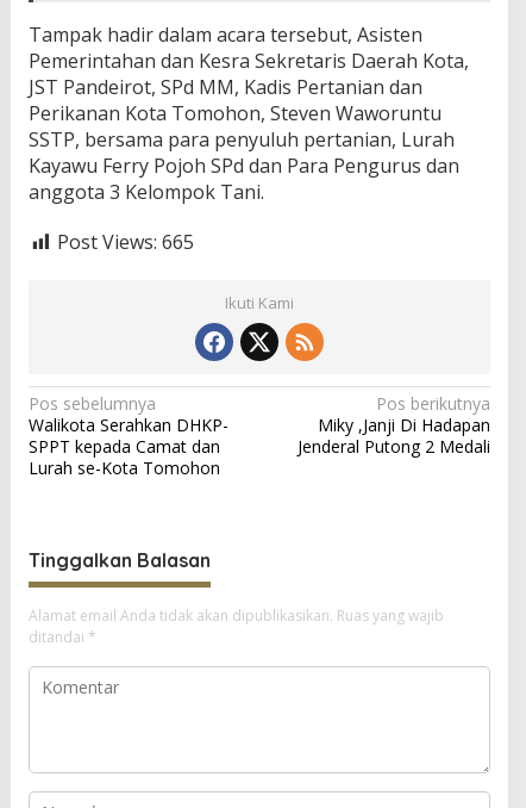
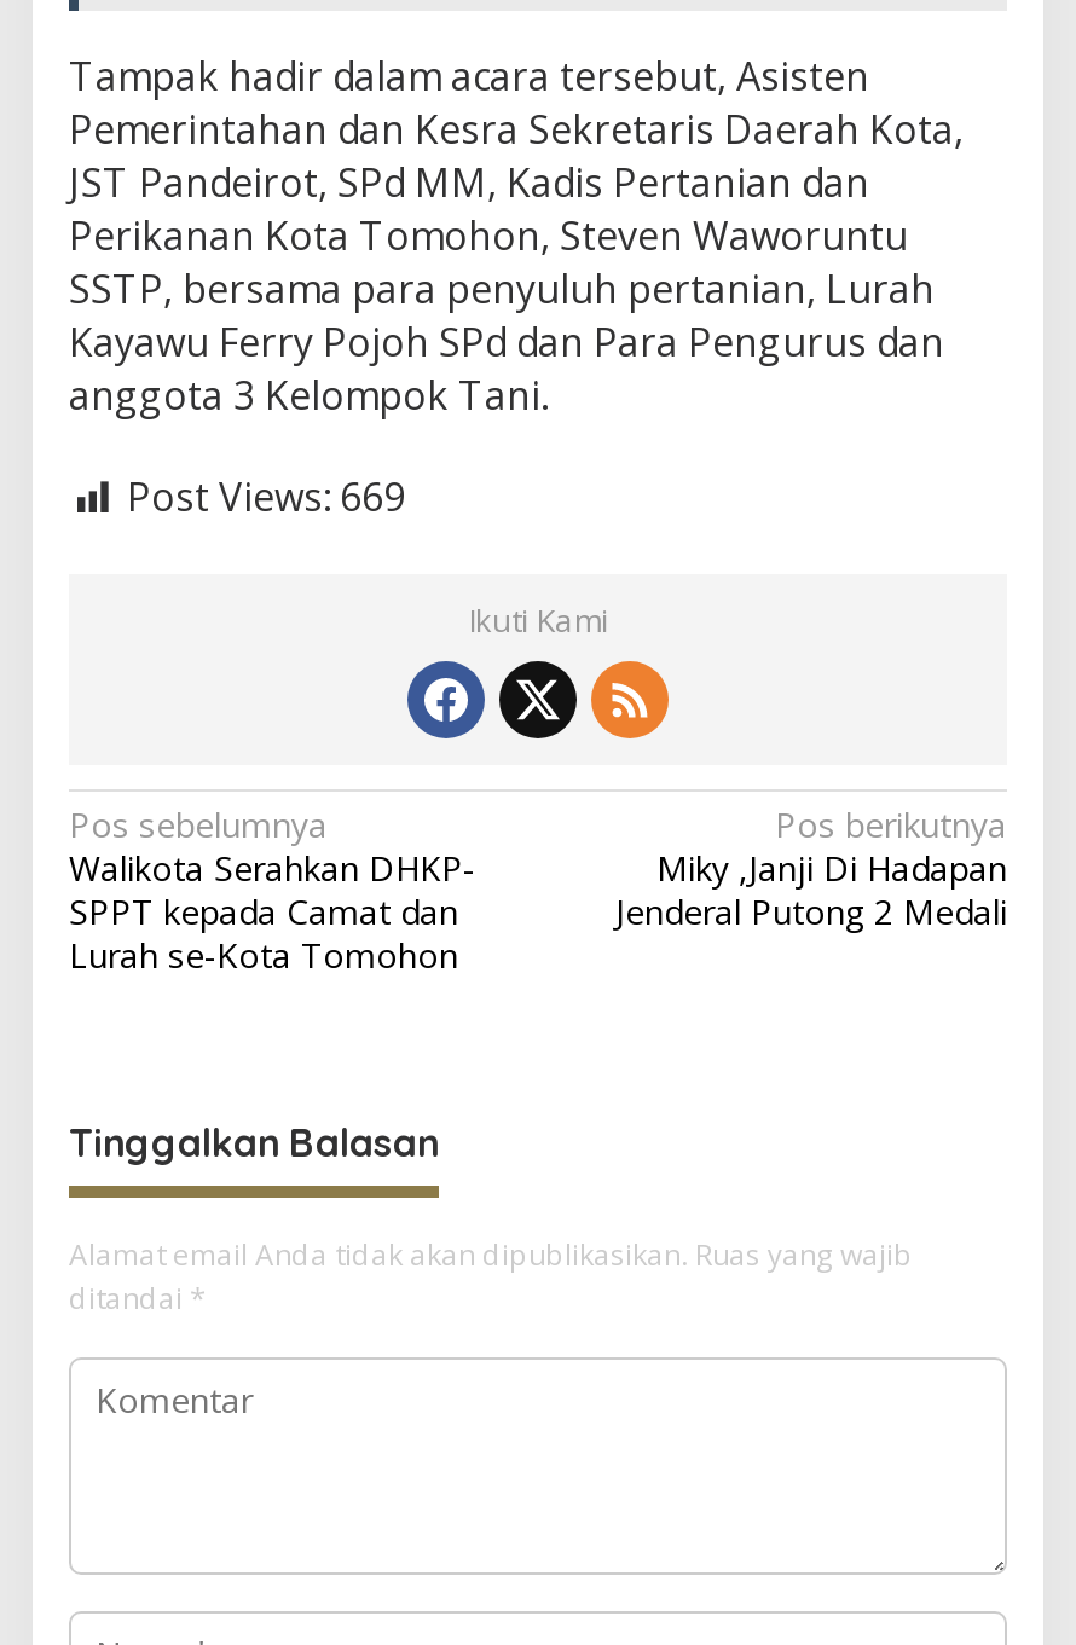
- Post Views: 665
+ Post Views: 669
